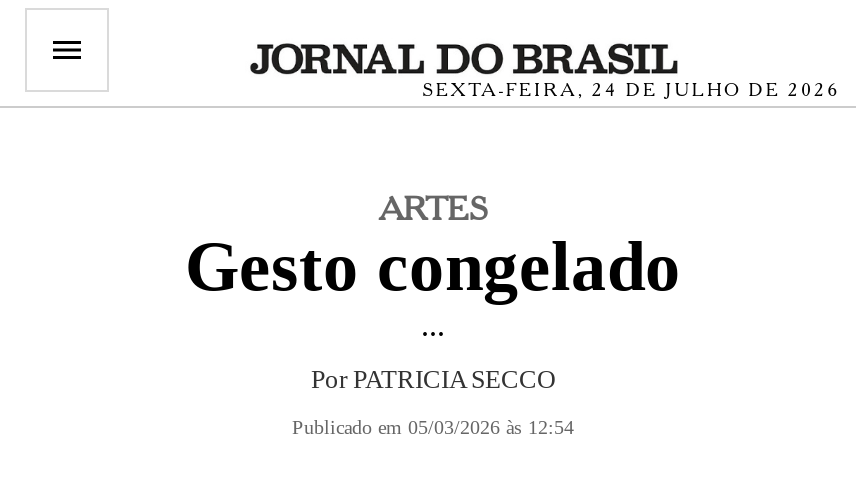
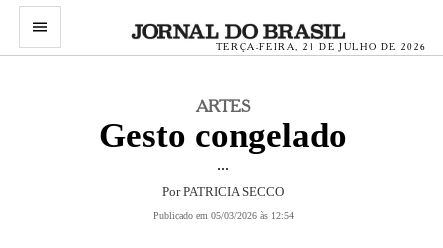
- SEXTA-FEIRA, 24 DE JULHO DE 2026
+ TERÇA-FEIRA, 21 DE JULHO DE 2026
